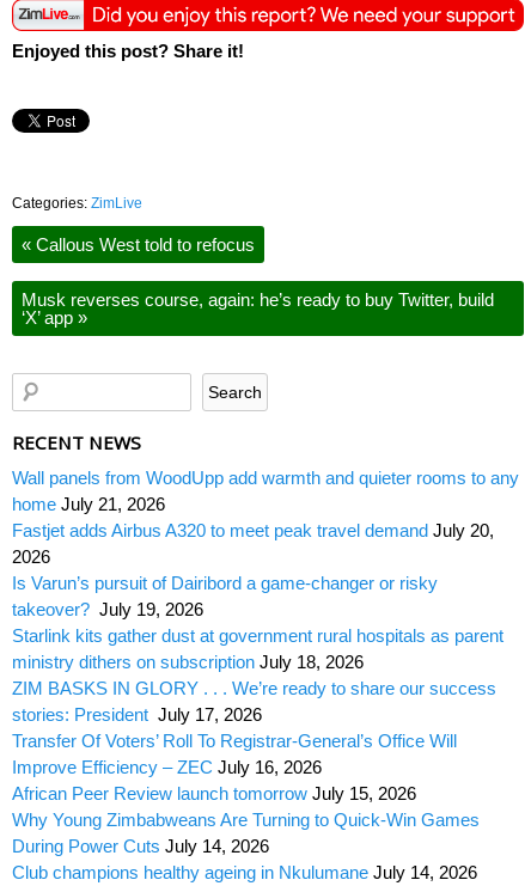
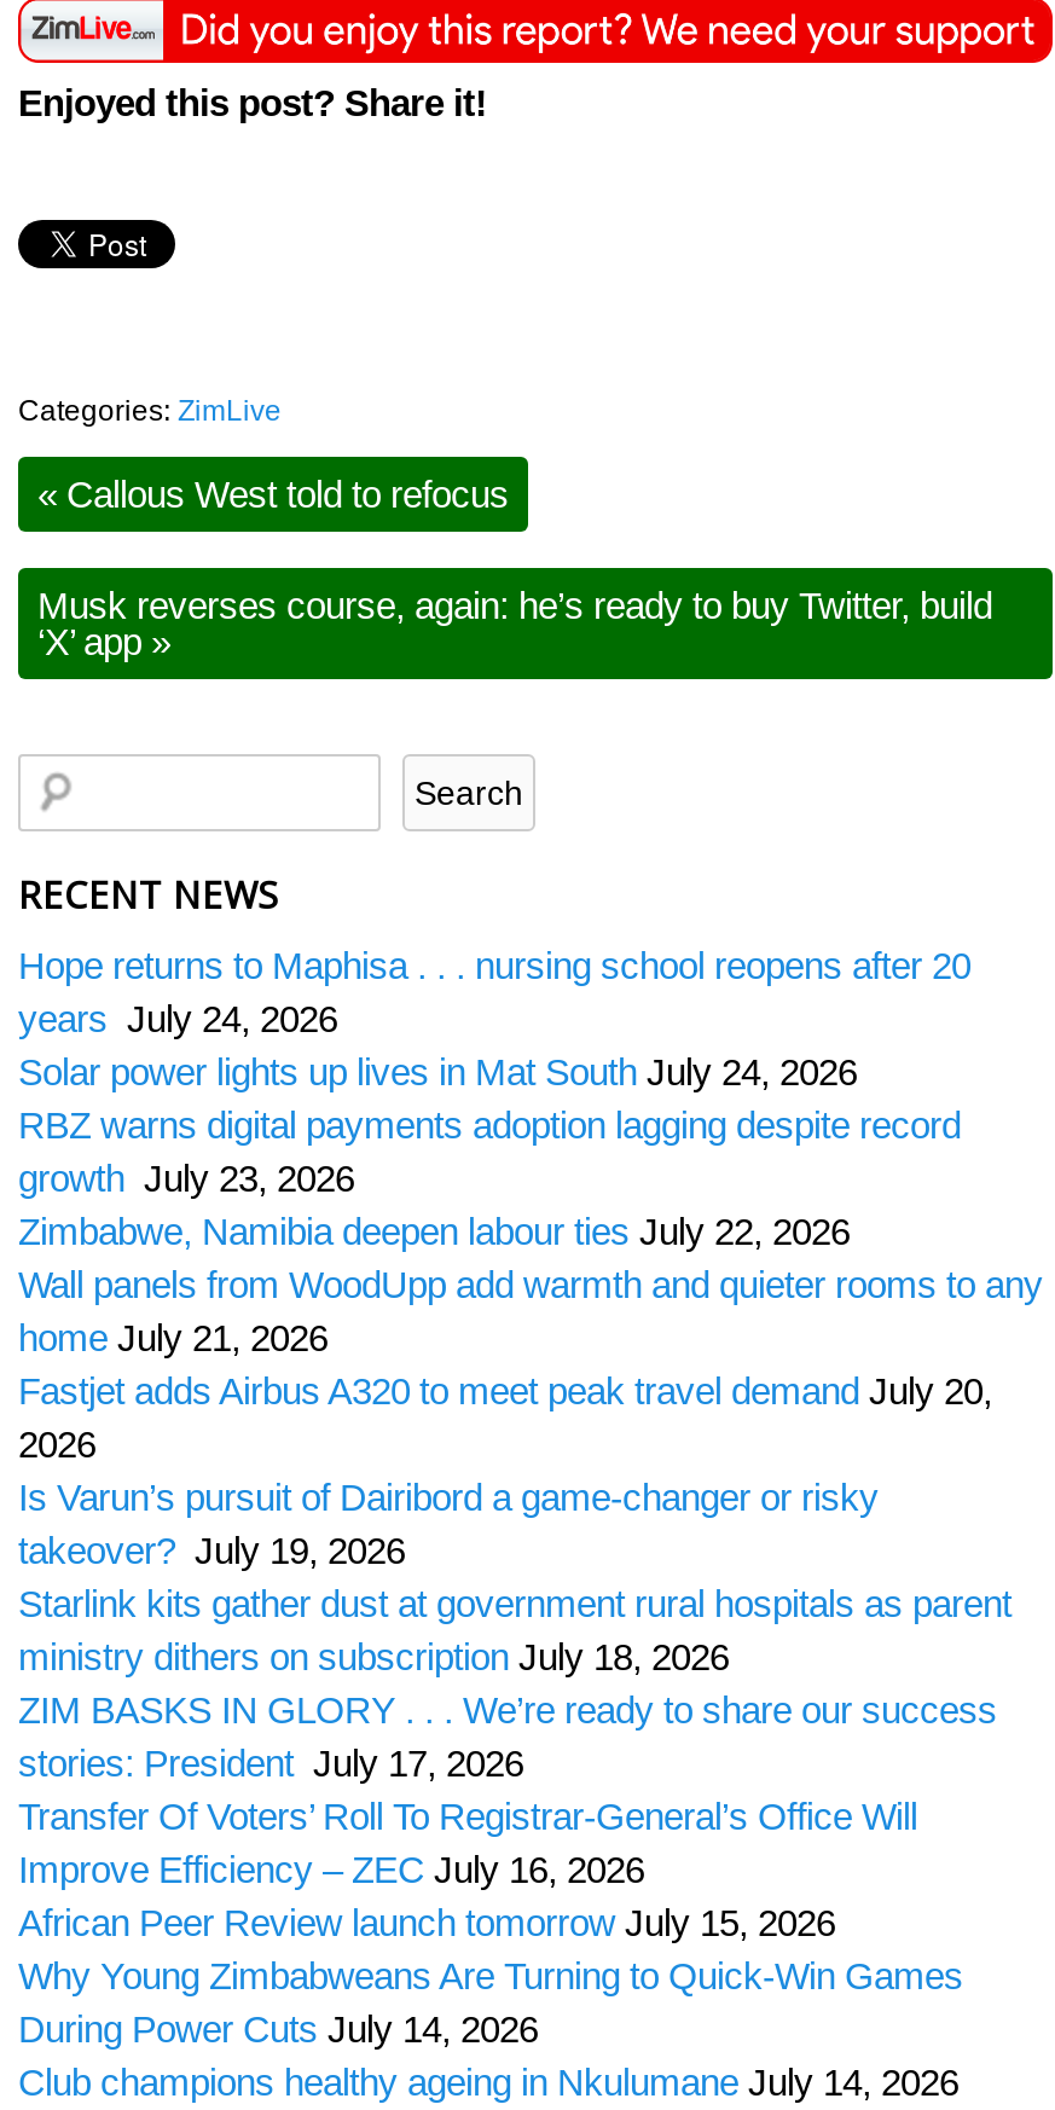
+ Hope returns to Maphisa . . . nursing school reopens after 20
+ years July 24, 2026
+ Solar power lights up lives in Mat South July 24, 2026
+ RBZ warns digital payments adoption lagging despite record
+ growth July 23, 2026
+ Zimbabwe, Namibia deepen labour ties July 22, 2026
